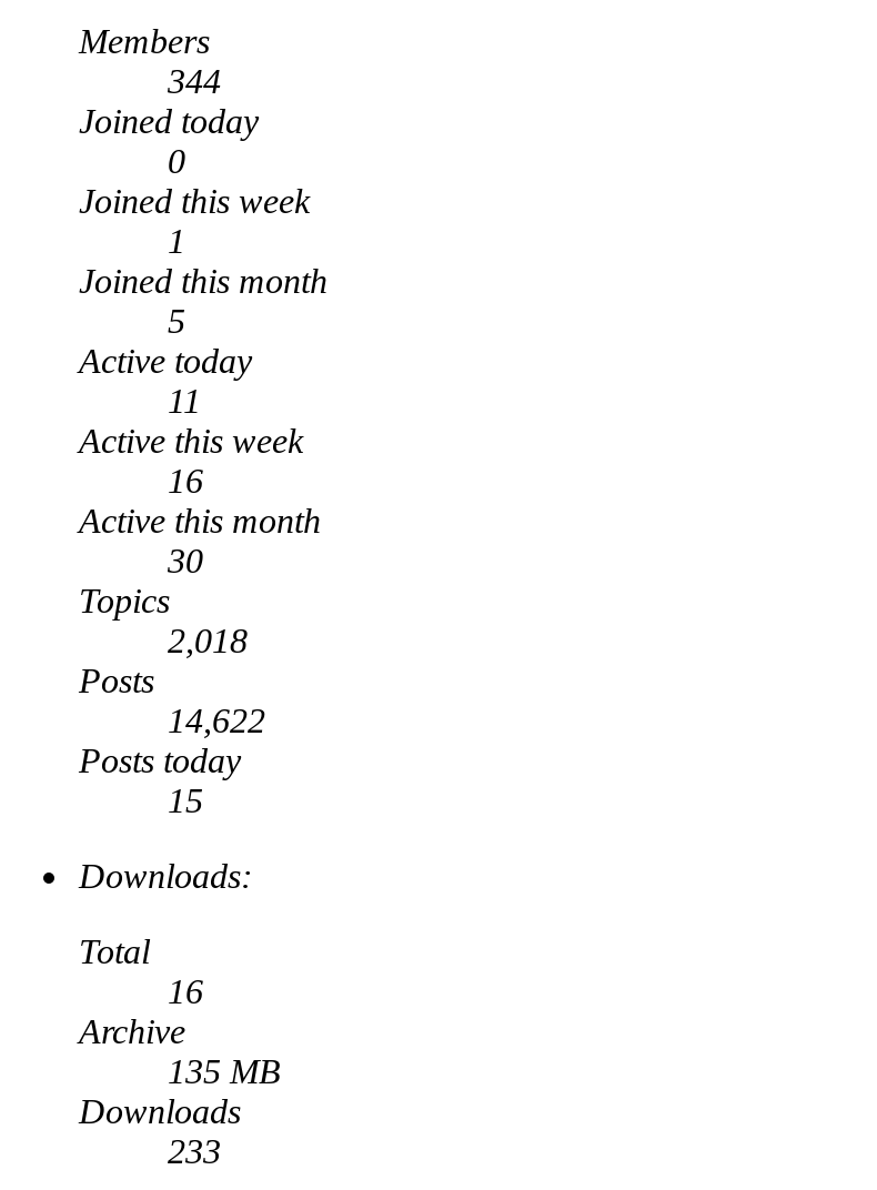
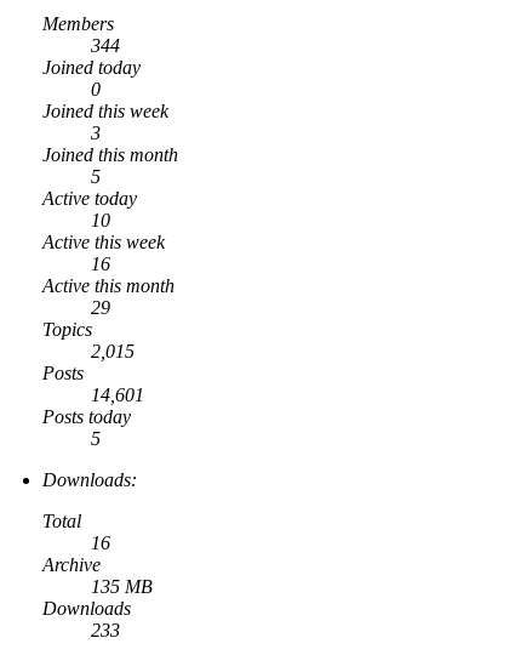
- 1
+ 3

- 11
+ 10

- 30
+ 29

- 2,018
+ 2,015

- 14,622
+ 14,601

- 15
+ 5
